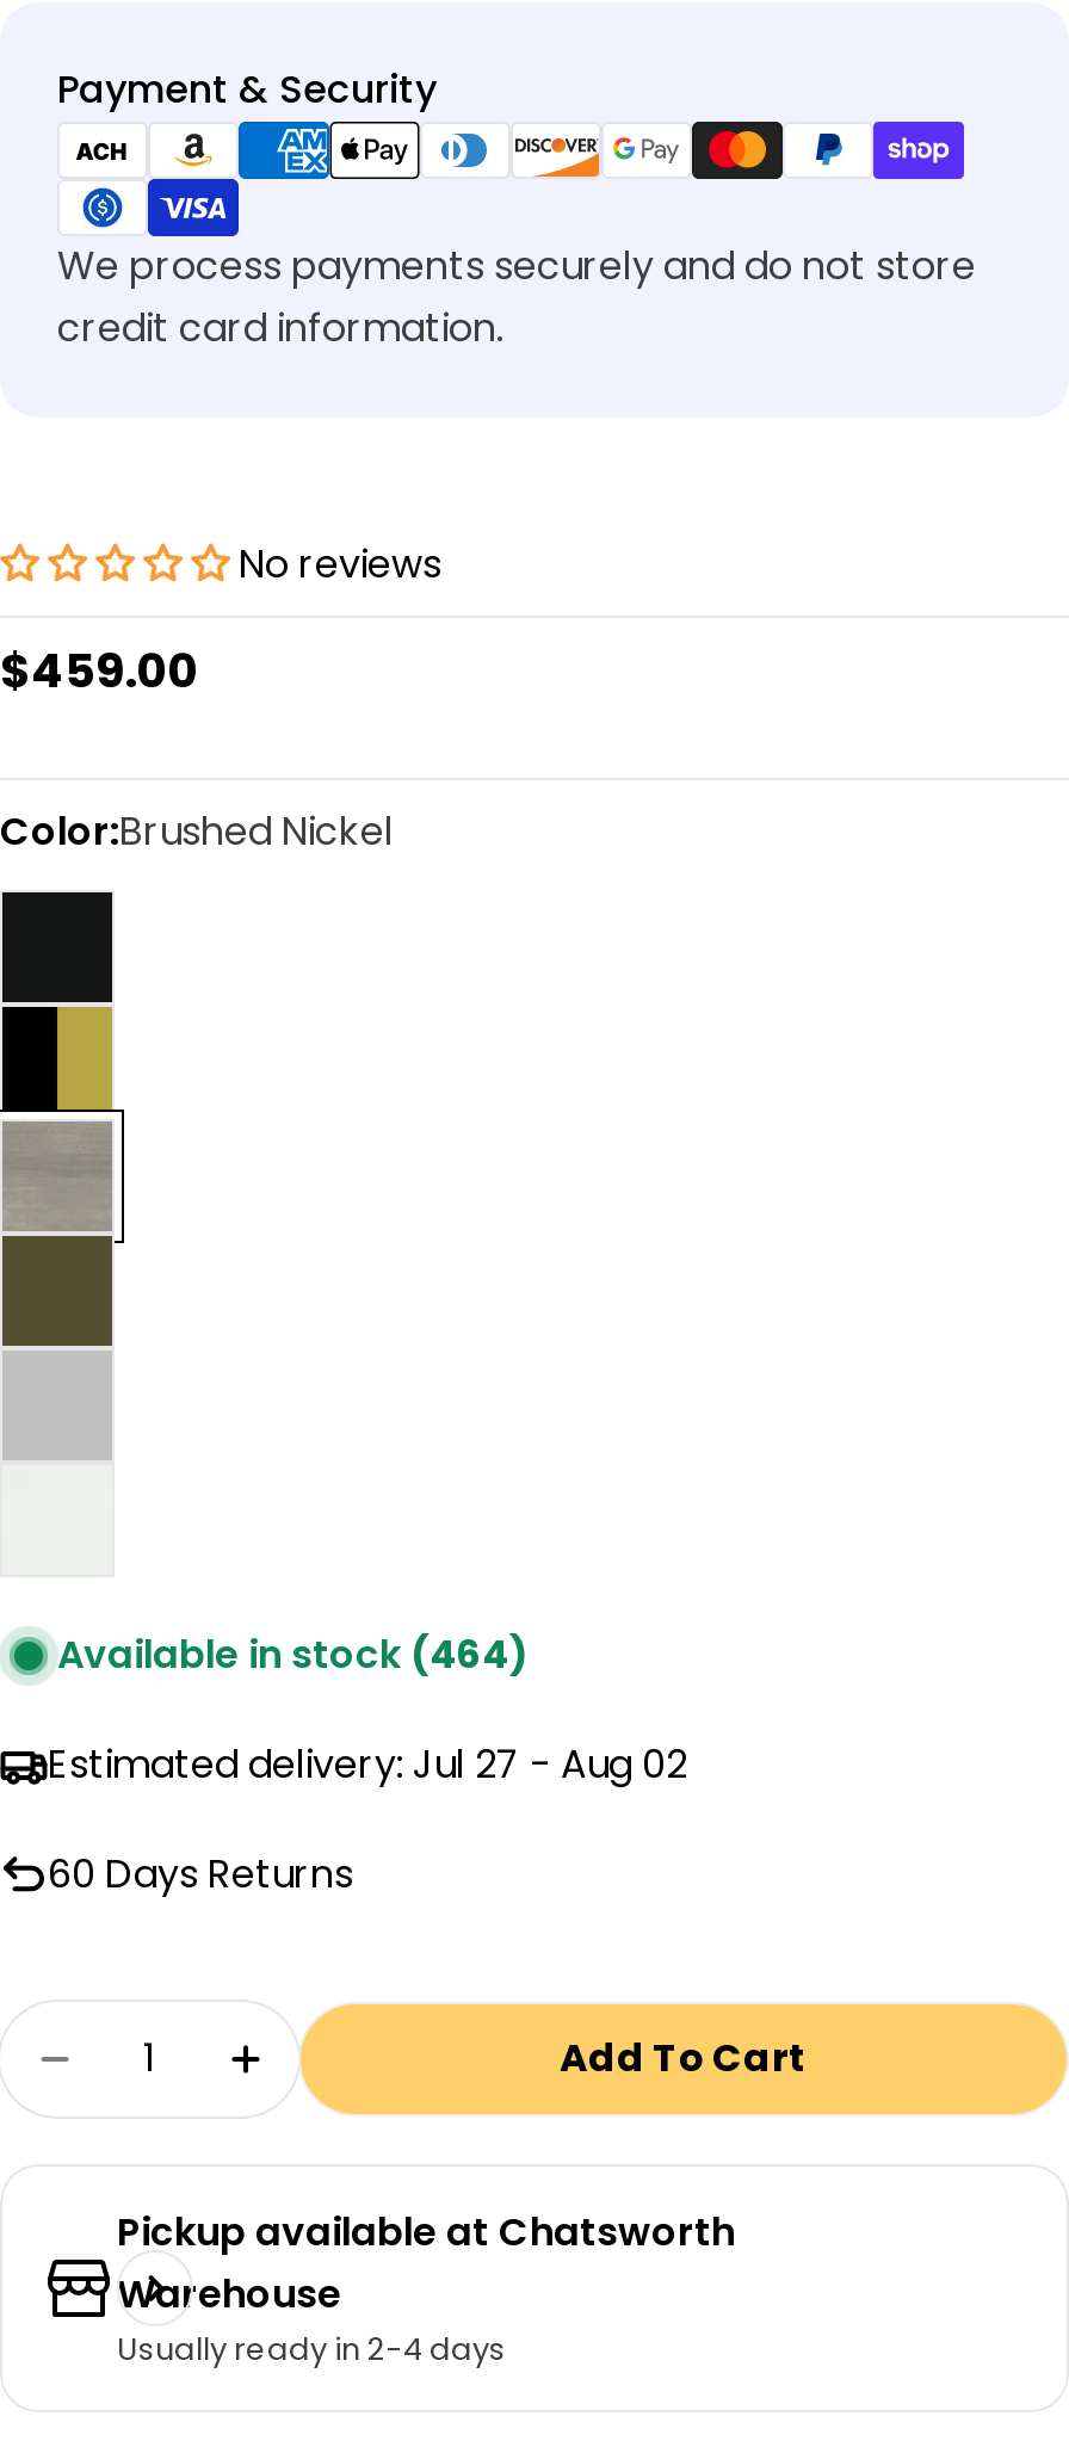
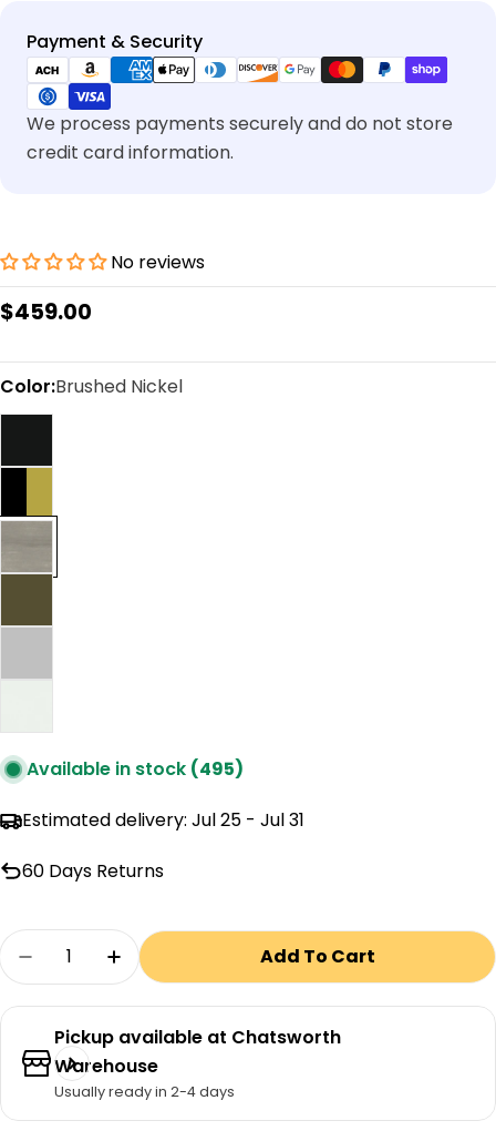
- Available in stock (464)
+ Available in stock (495)

- Estimated delivery: Jul 27 - Aug 02
+ Estimated delivery: Jul 25 - Jul 31
